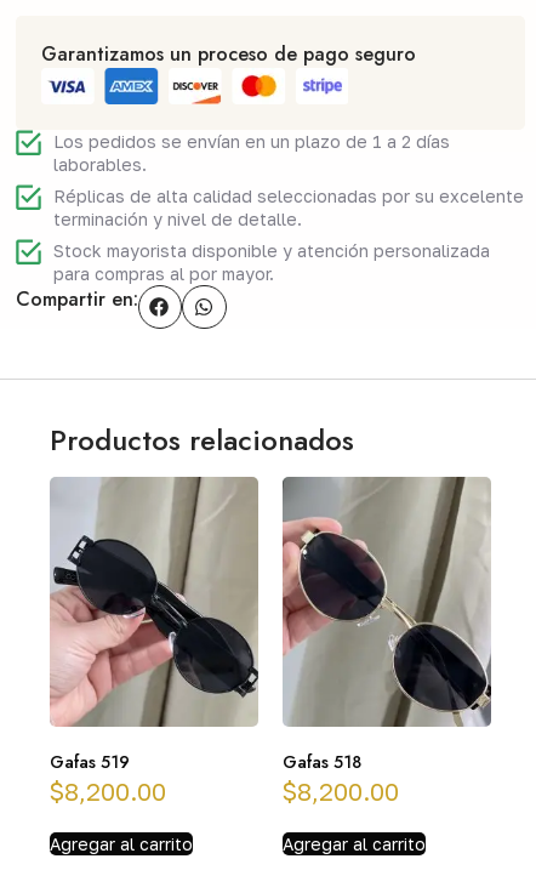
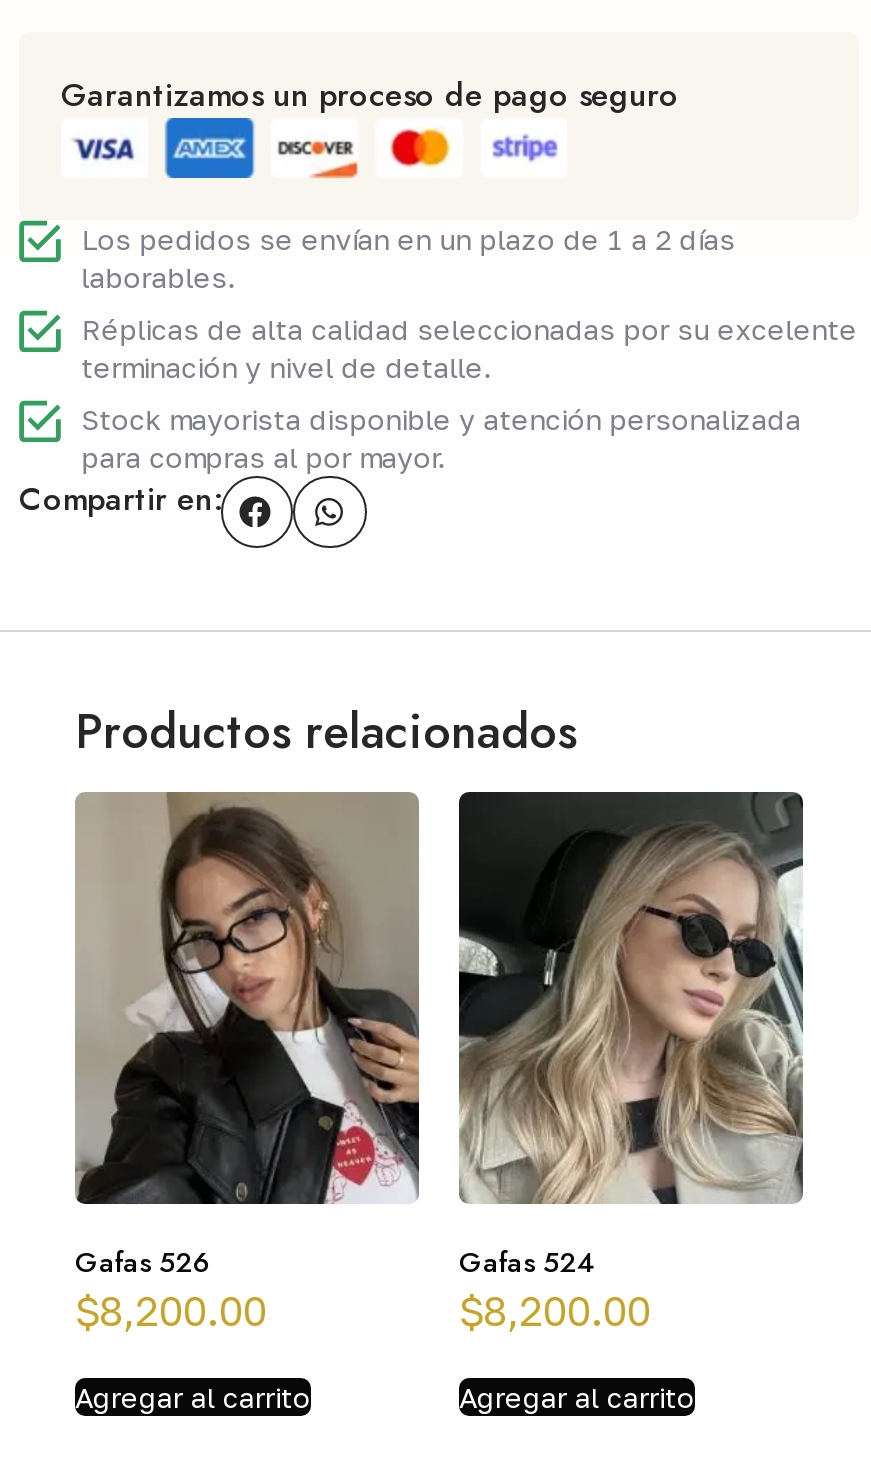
- [image]
- Gafas 519
+ [image]
+ Gafas 526

- [image]
- Gafas 518
+ [image]
+ Gafas 524
